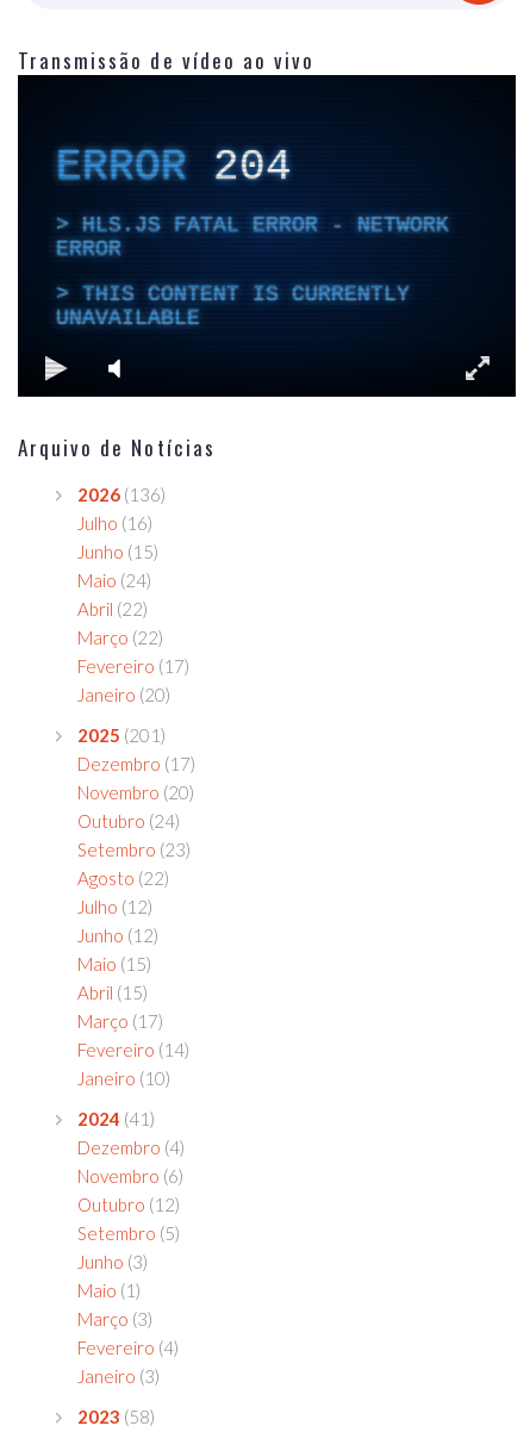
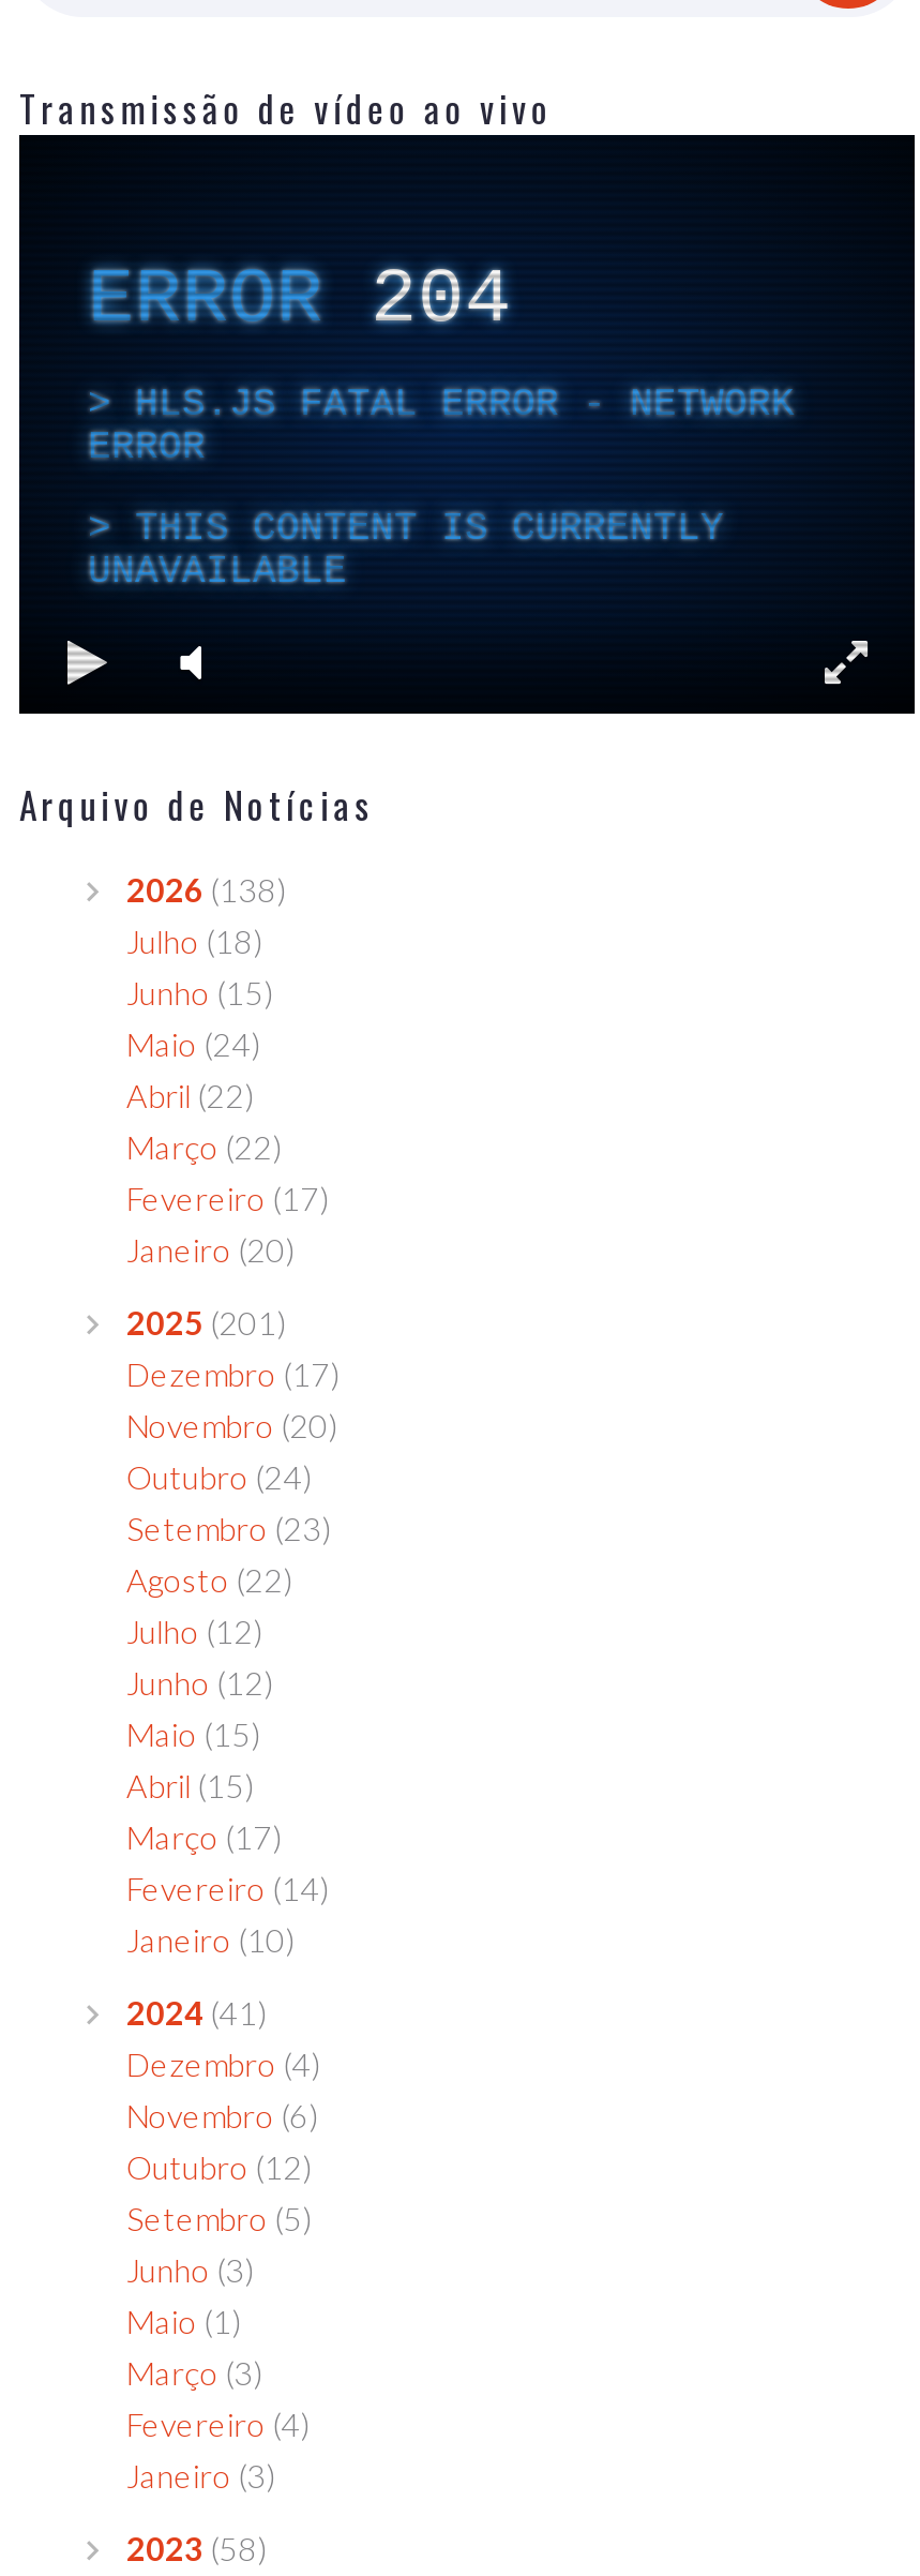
- 2026 (136)
+ 2026 (138)

- Julho (16)
+ Julho (18)
